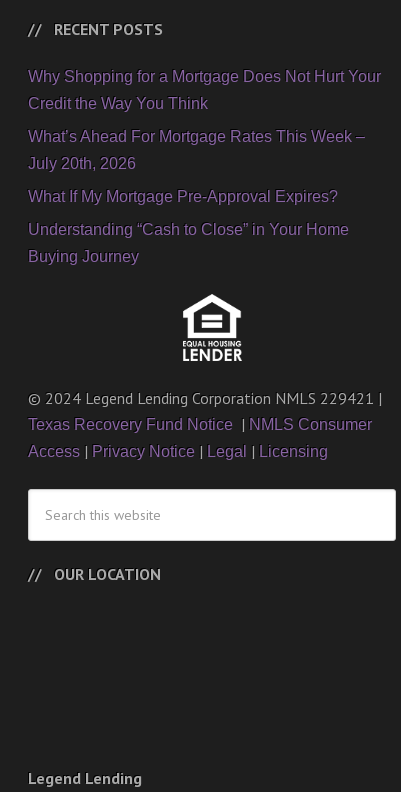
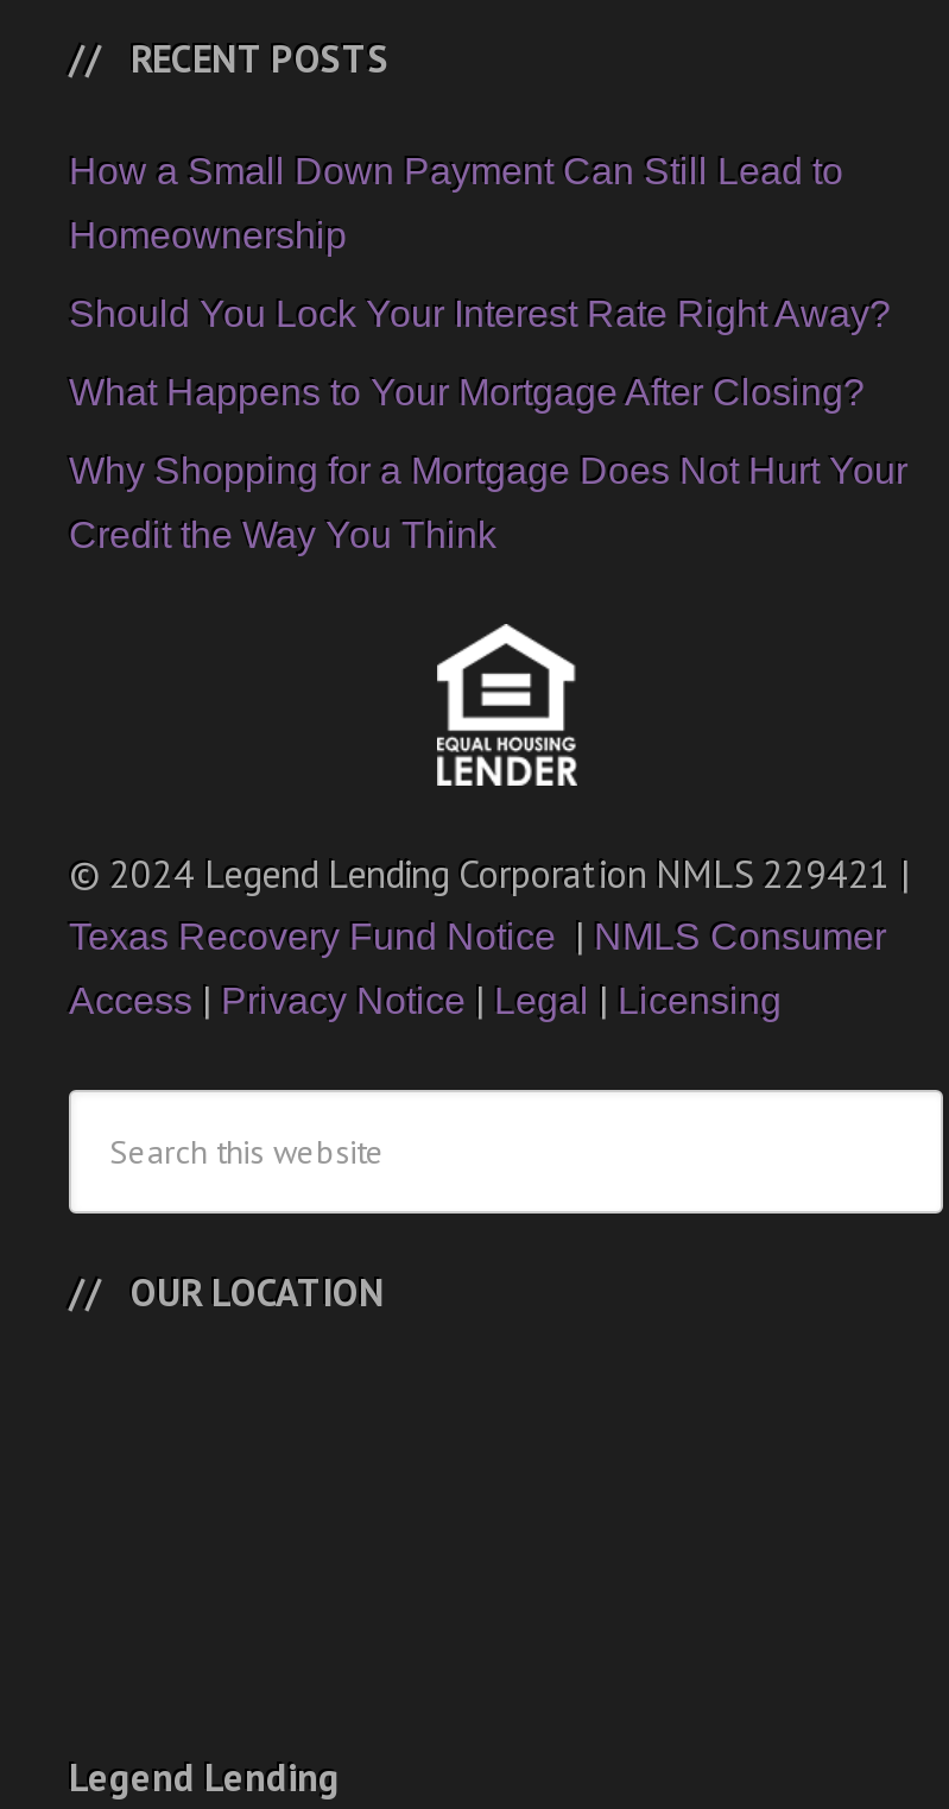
+ How a Small Down Payment Can Still Lead to
+ Homeownership
+ Should You Lock Your Interest Rate Right Away?
+ What Happens to Your Mortgage After Closing?

moved down: Why Shopping for a Mortgage Does Not Hurt Your | Credit the Way You Think

- What’s Ahead For Mortgage Rates This Week –
- July 20th, 2026
- What If My Mortgage Pre-Approval Expires?
- Understanding “Cash to Close” in Your Home
- Buying Journey
